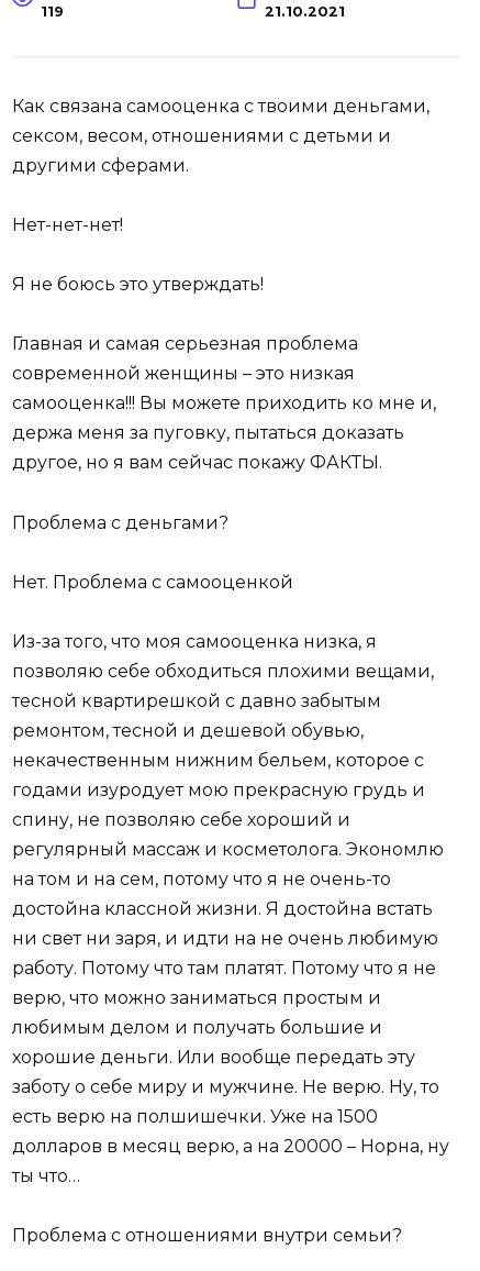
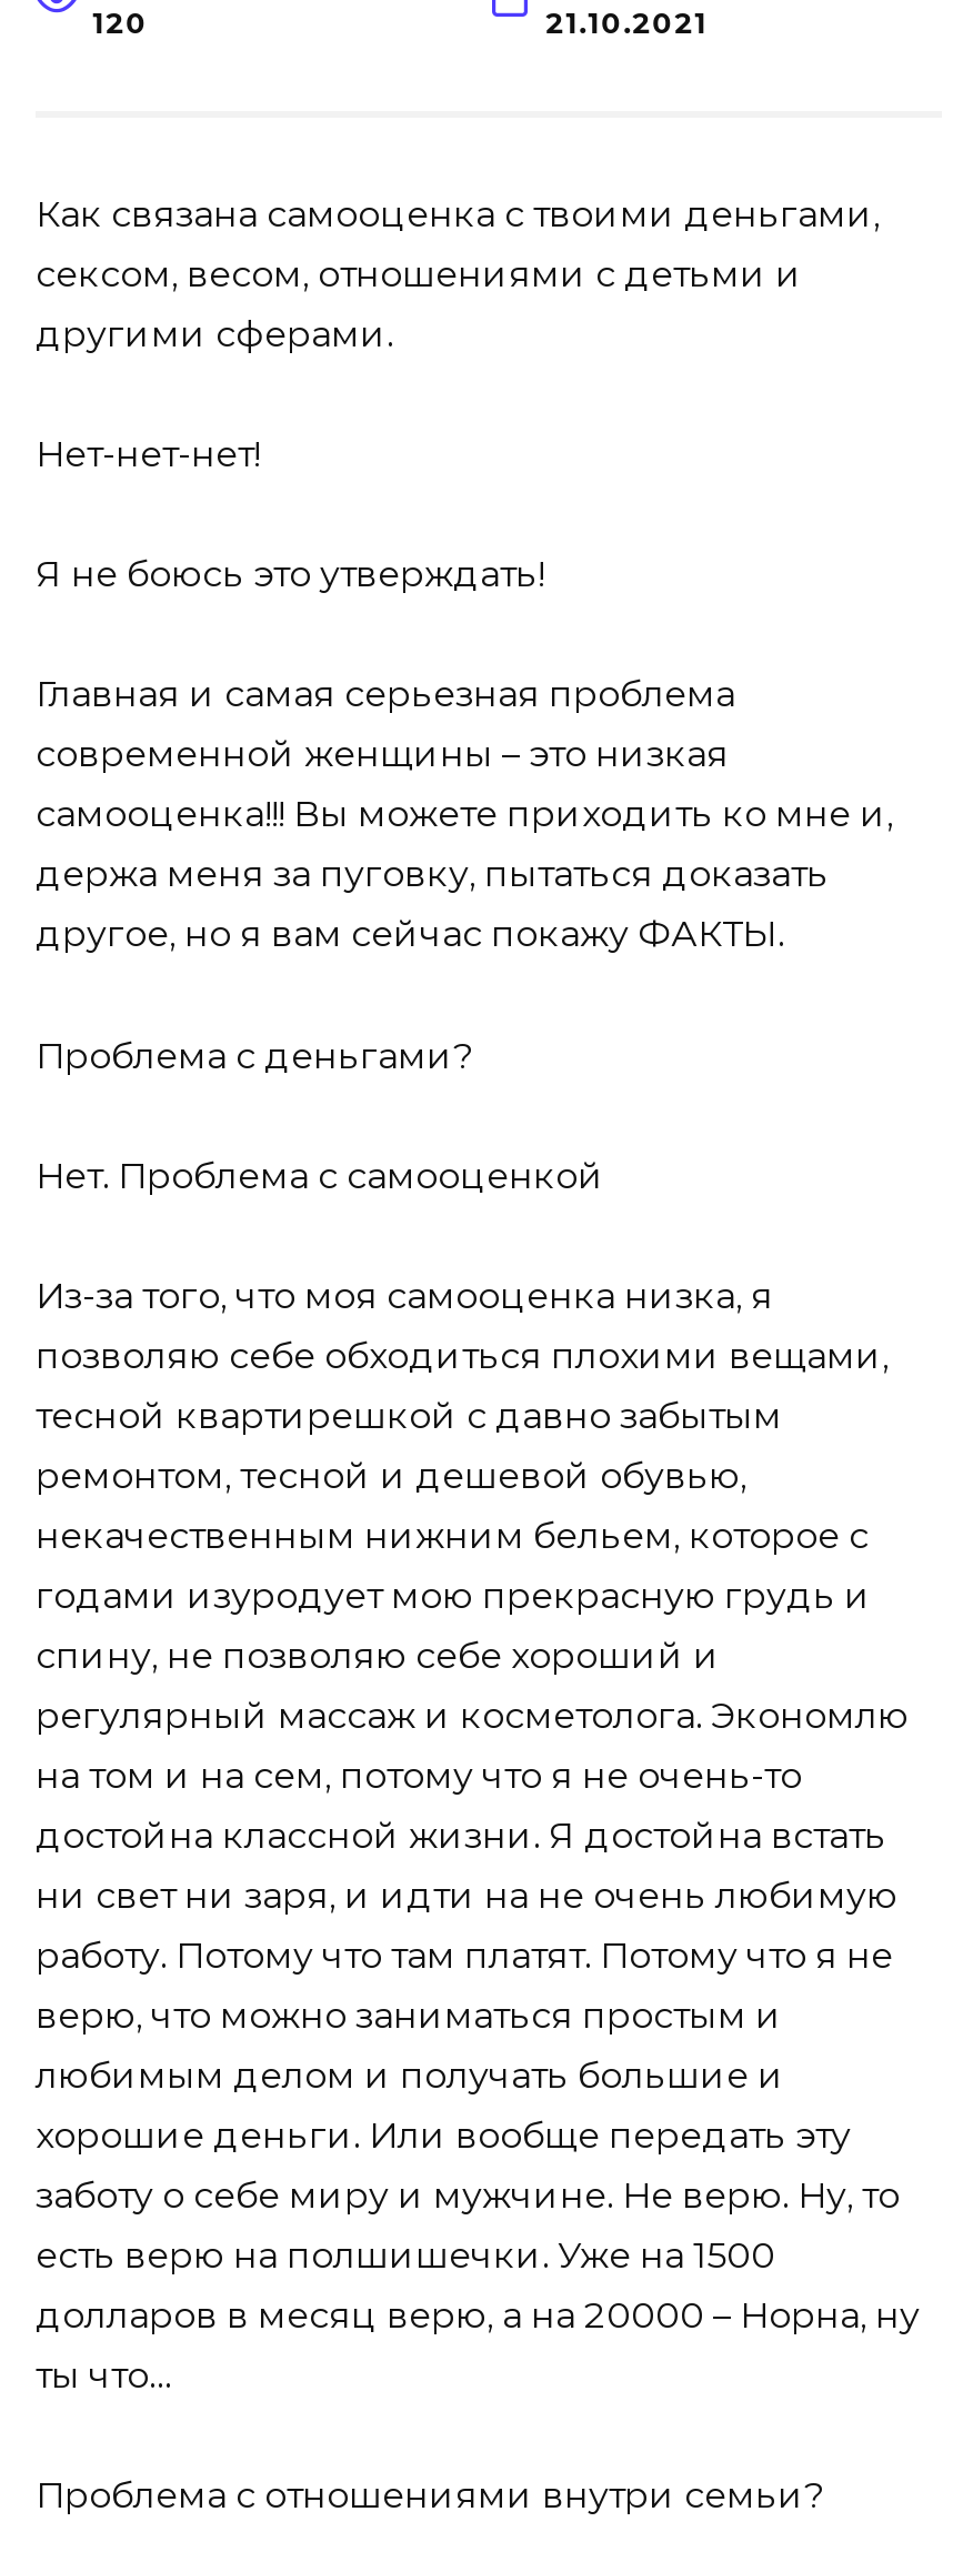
- 119
+ 120
